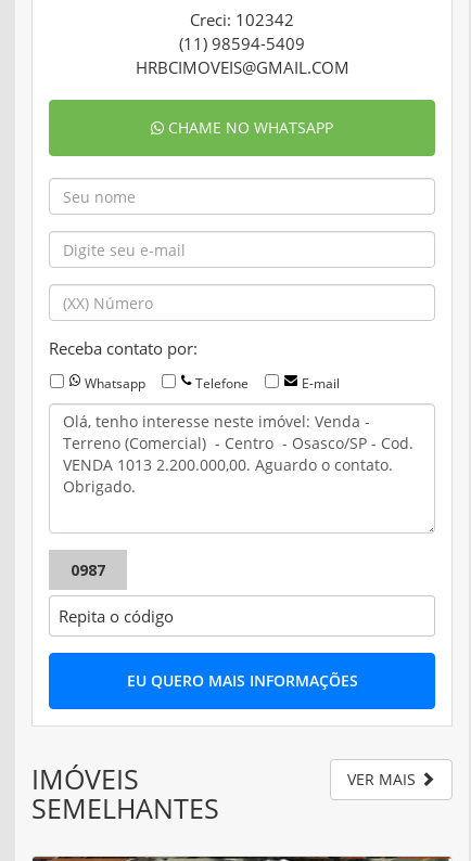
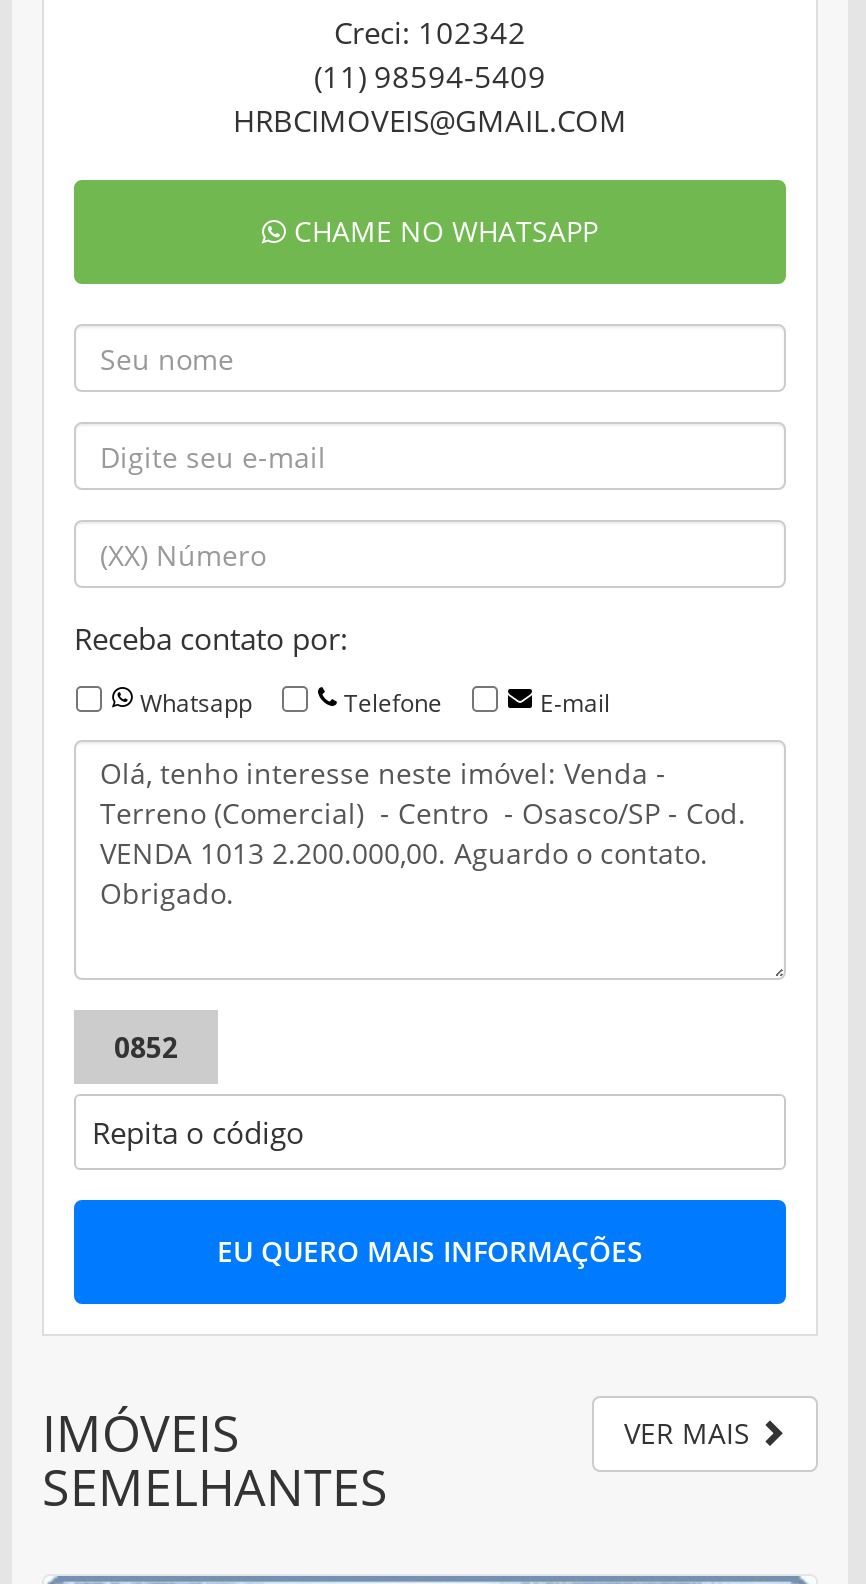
- 0987
+ 0852
